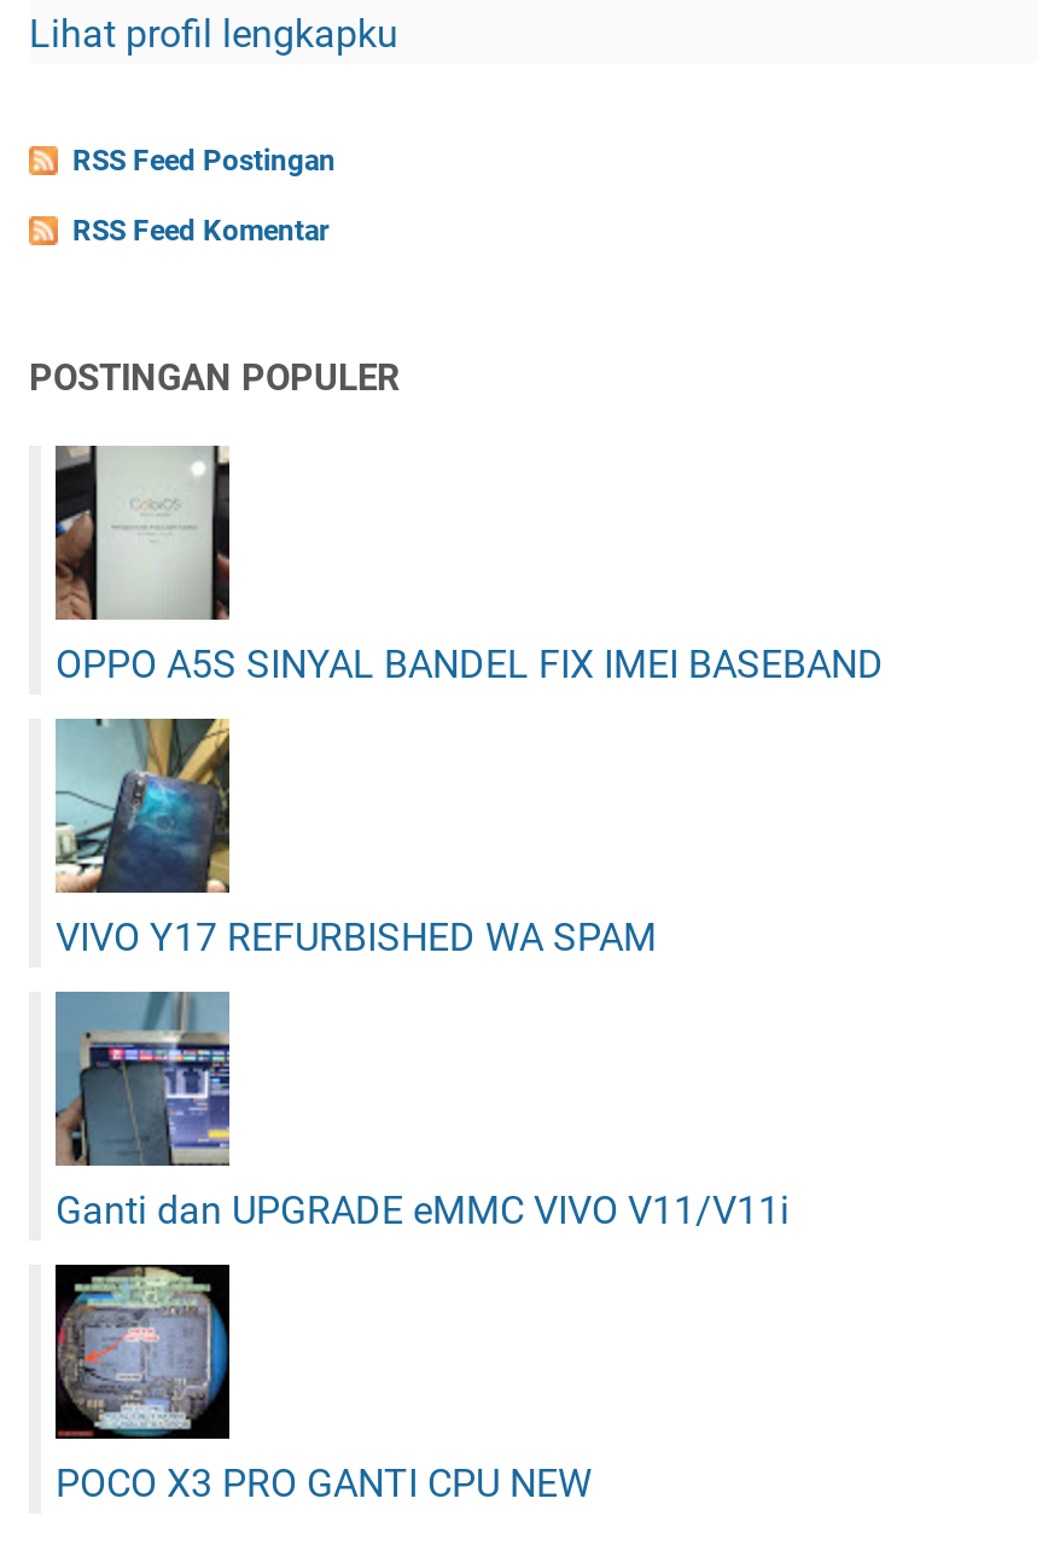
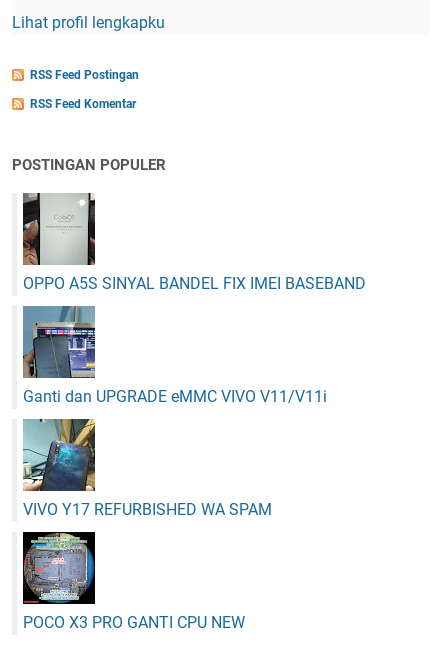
moved down: [image] | VIVO Y17 REFURBISHED WA SPAM

moved up: [image] | Ganti dan UPGRADE eMMC VIVO V11/V11i
